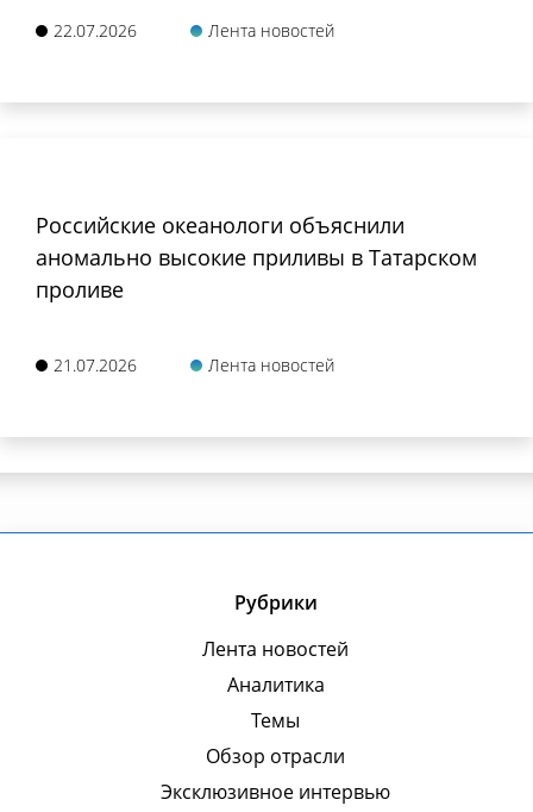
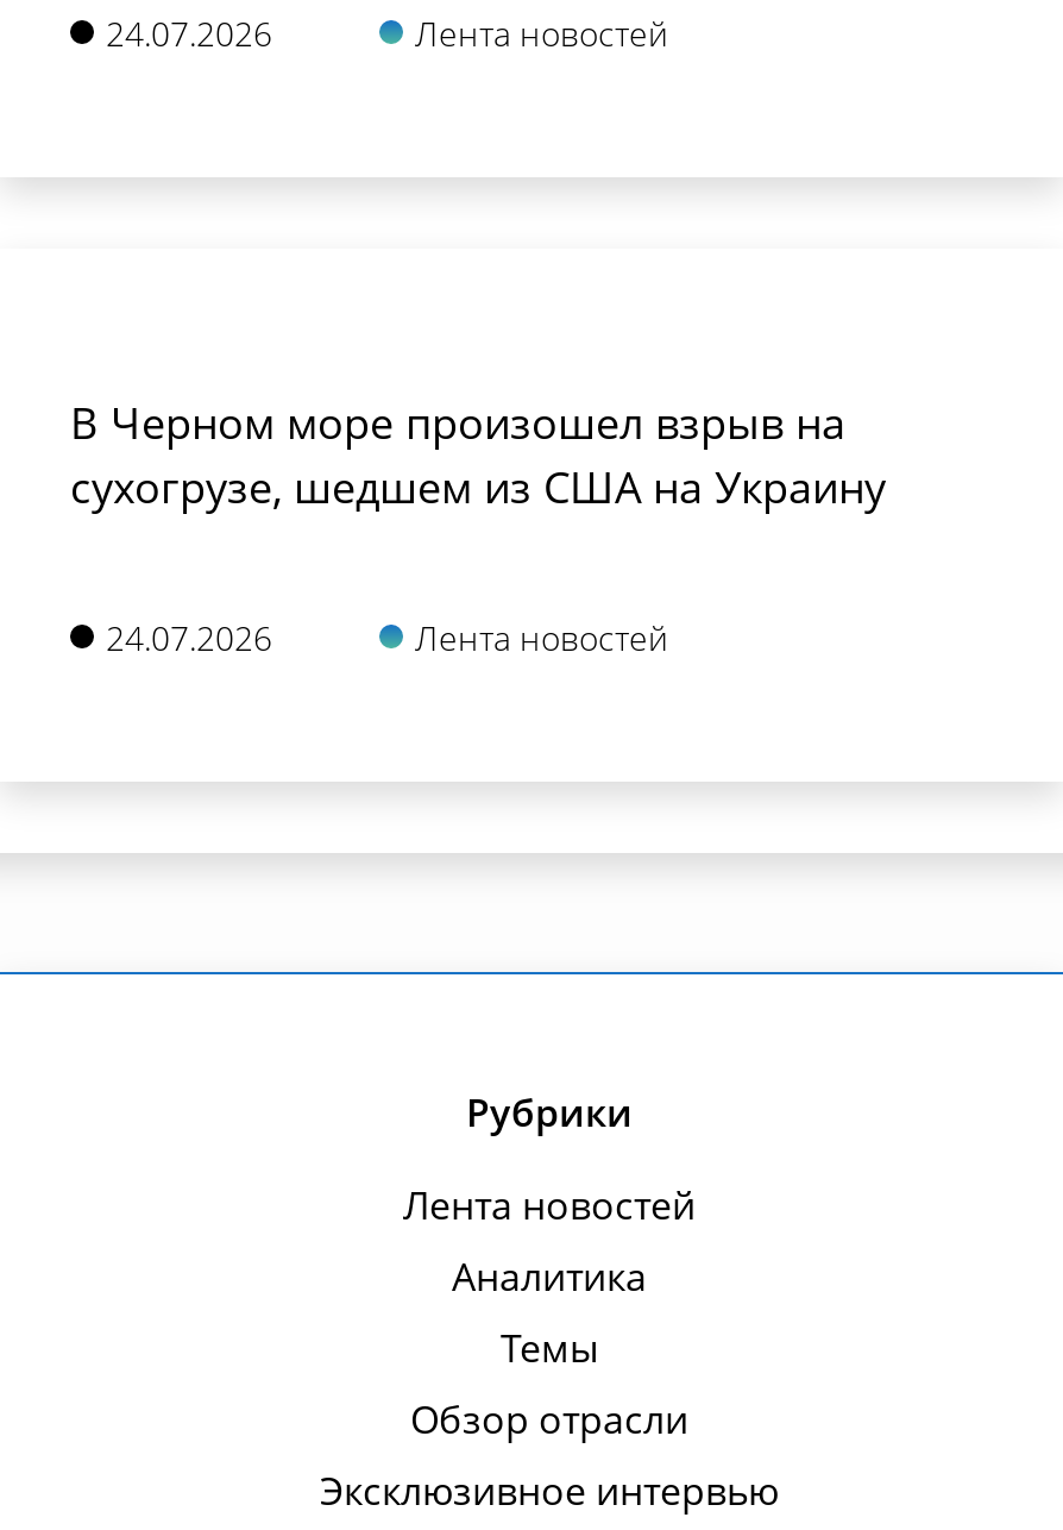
- 22.07.2026
+ 24.07.2026

- Российские океанологи объяснили
- аномально высокие приливы в Татарском
- проливе
+ В Черном море произошел взрыв на
+ сухогрузе, шедшем из США на Украину

- 21.07.2026
+ 24.07.2026
